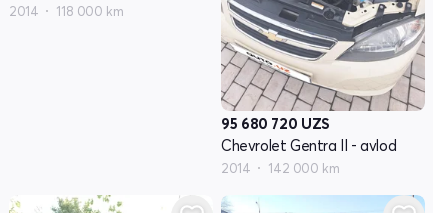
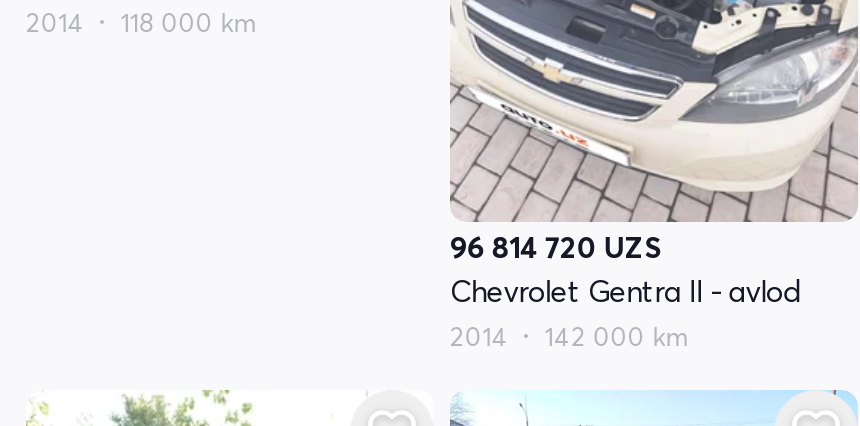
- 95 680 720 UZS
+ 96 814 720 UZS
